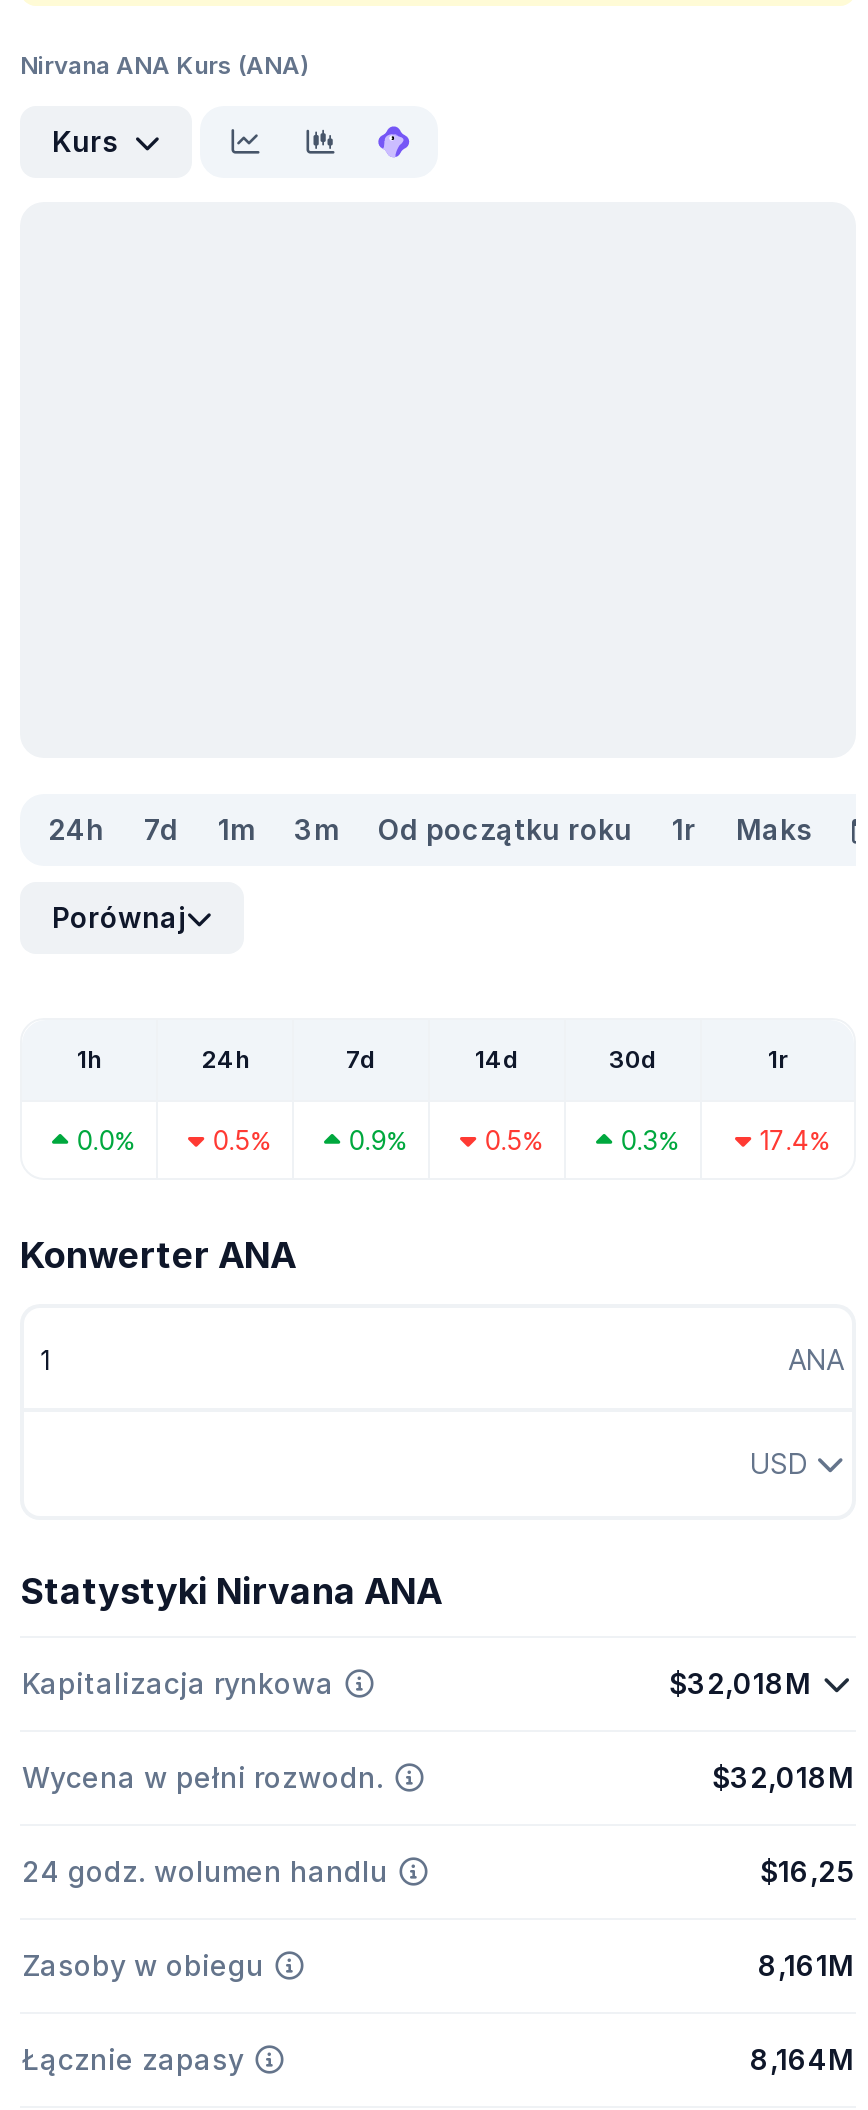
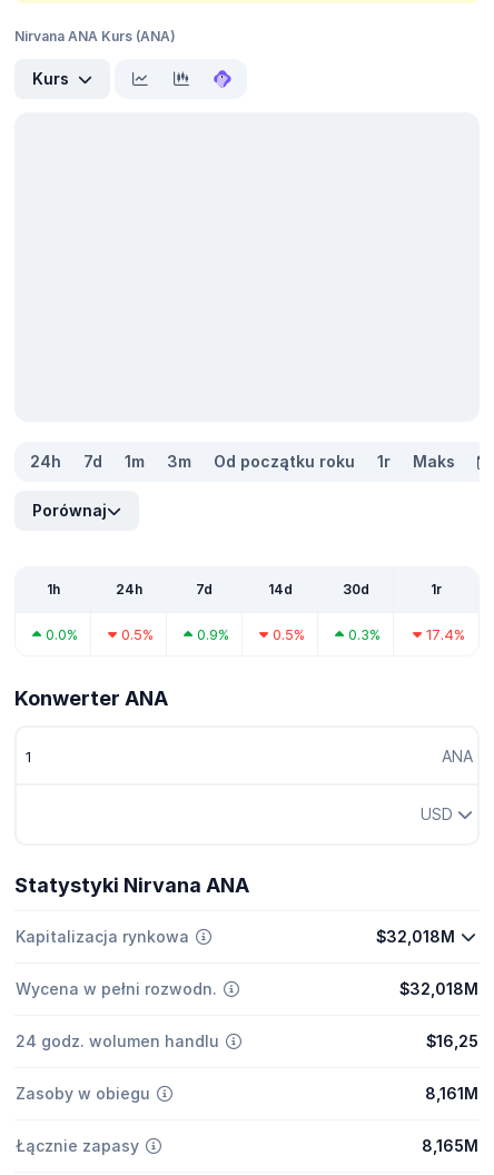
- 8,164M
+ 8,165M
